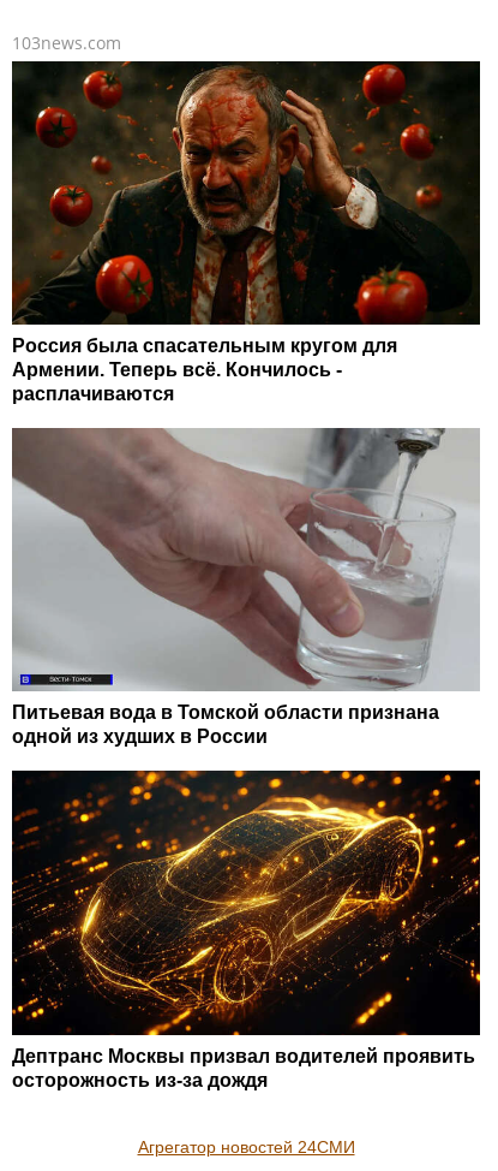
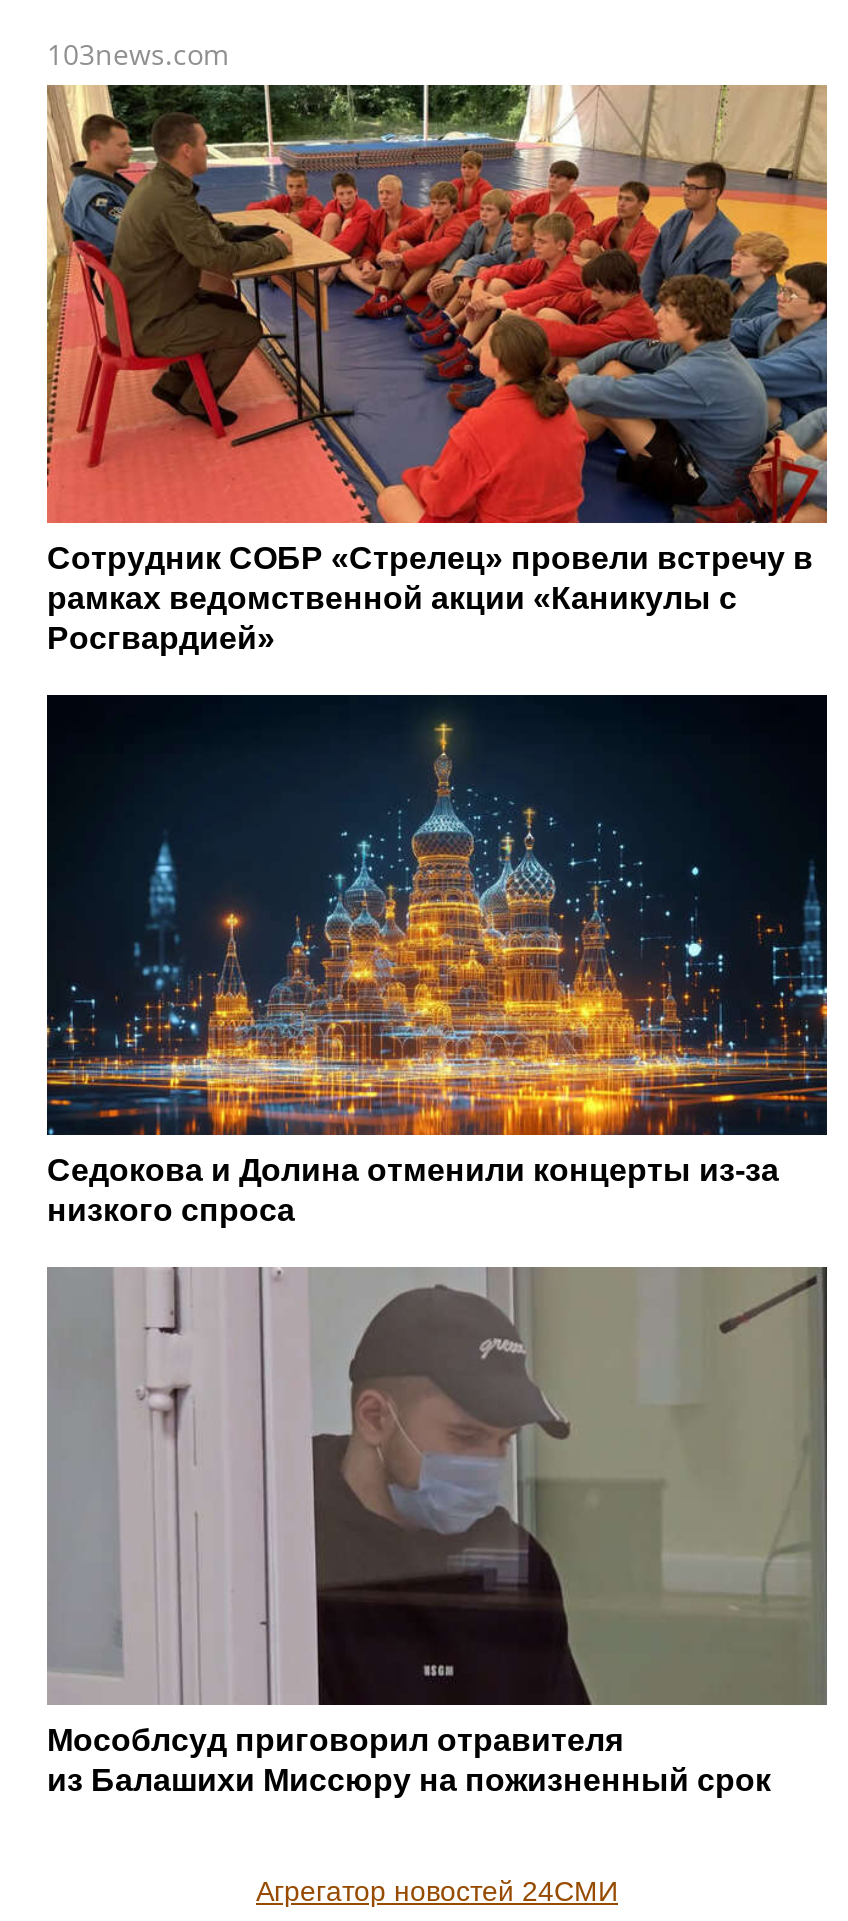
- [image]
- Россия была спасательным кругом для
- Армении. Теперь всё. Кончилось -
- расплачиваются
+ [image]
+ Сотрудник СОБР «Стрелец» провели встречу в
+ рамках ведомственной акции «Каникулы с
+ Росгвардией»

- [image]
- Питьевая вода в Томской области признана
- одной из худших в России
+ [image]
+ Седокова и Долина отменили концерты из-за
+ низкого спроса

- [image]
- Дептранс Москвы призвал водителей проявить
- осторожность из-за дождя
+ [image]
+ Мособлсуд приговорил отравителя
+ из Балашихи Миссюру на пожизненный срок
